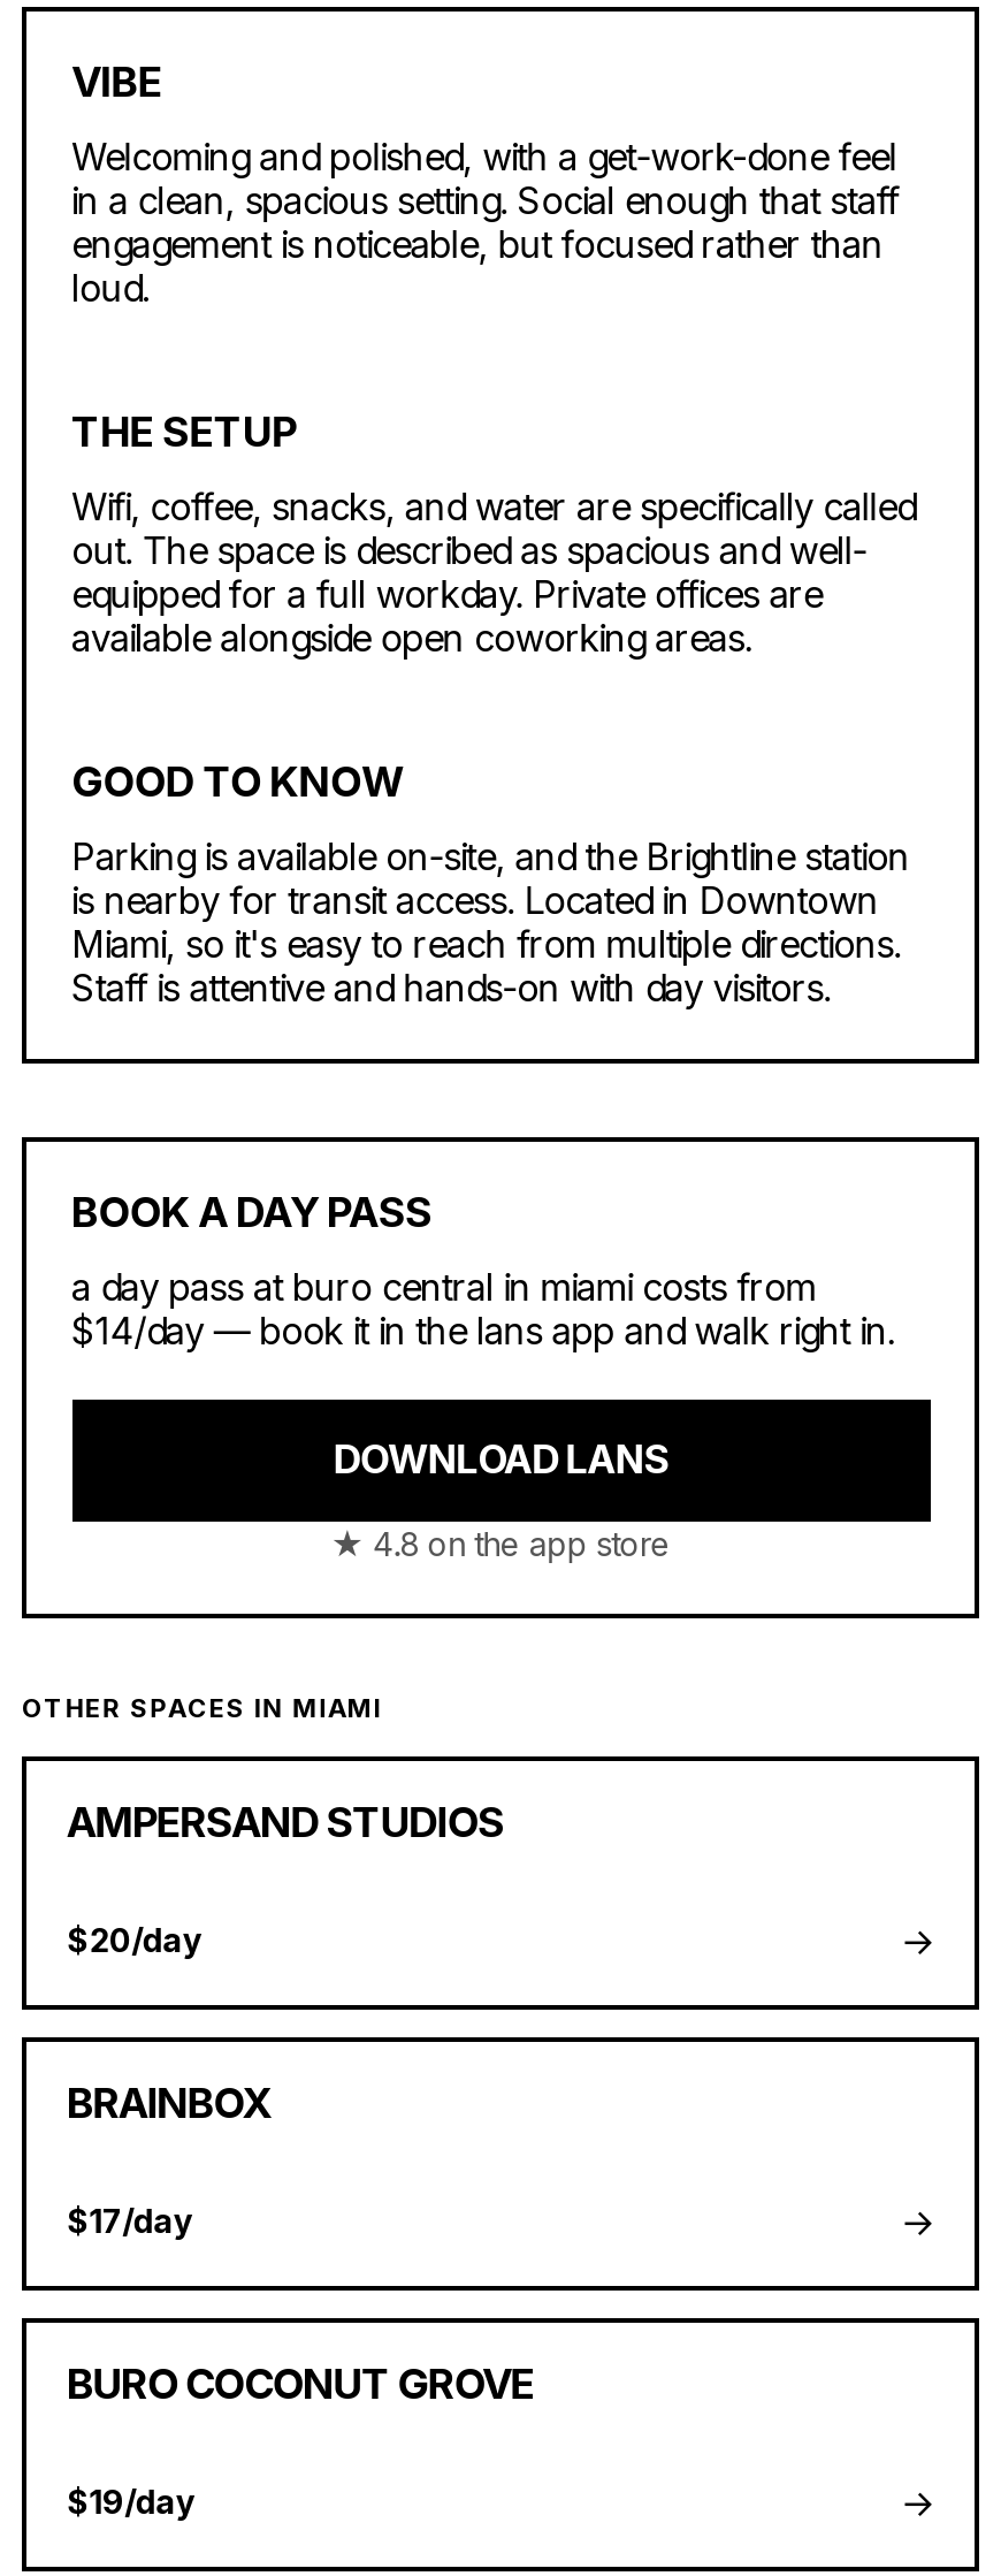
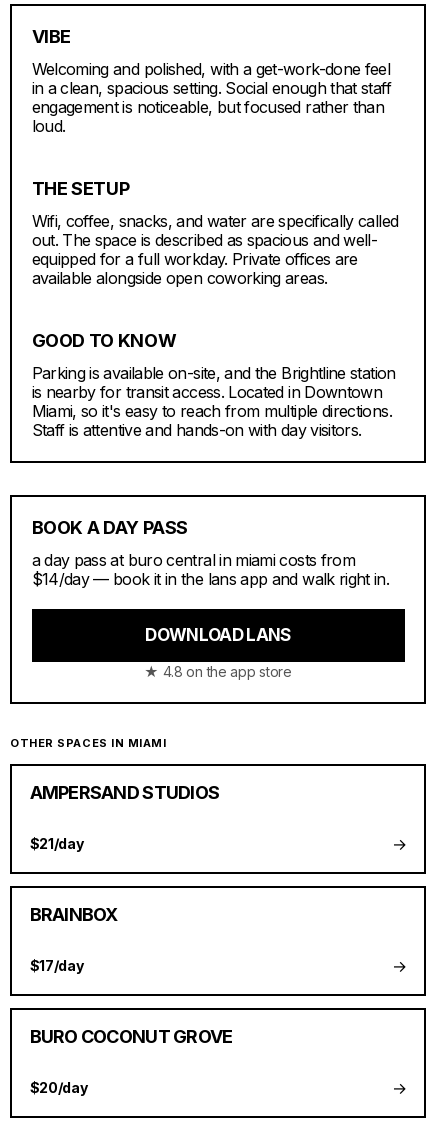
- $20/day
+ $21/day

- $19/day
+ $20/day
